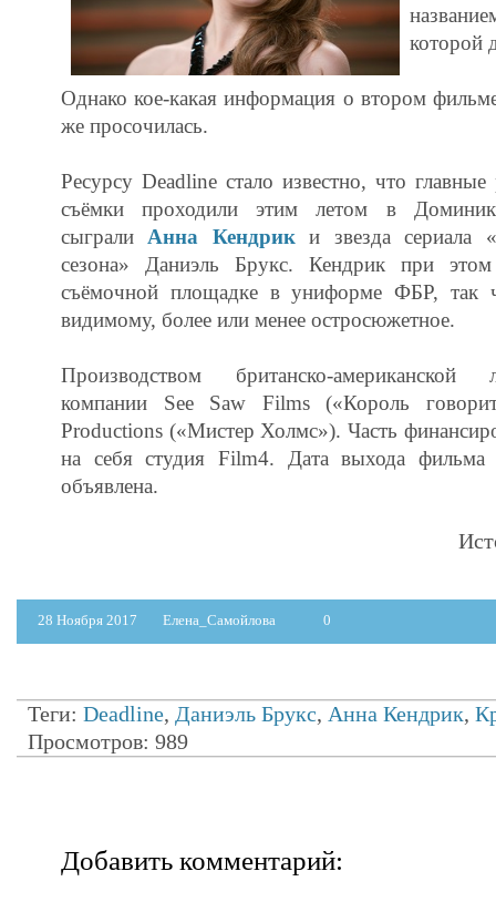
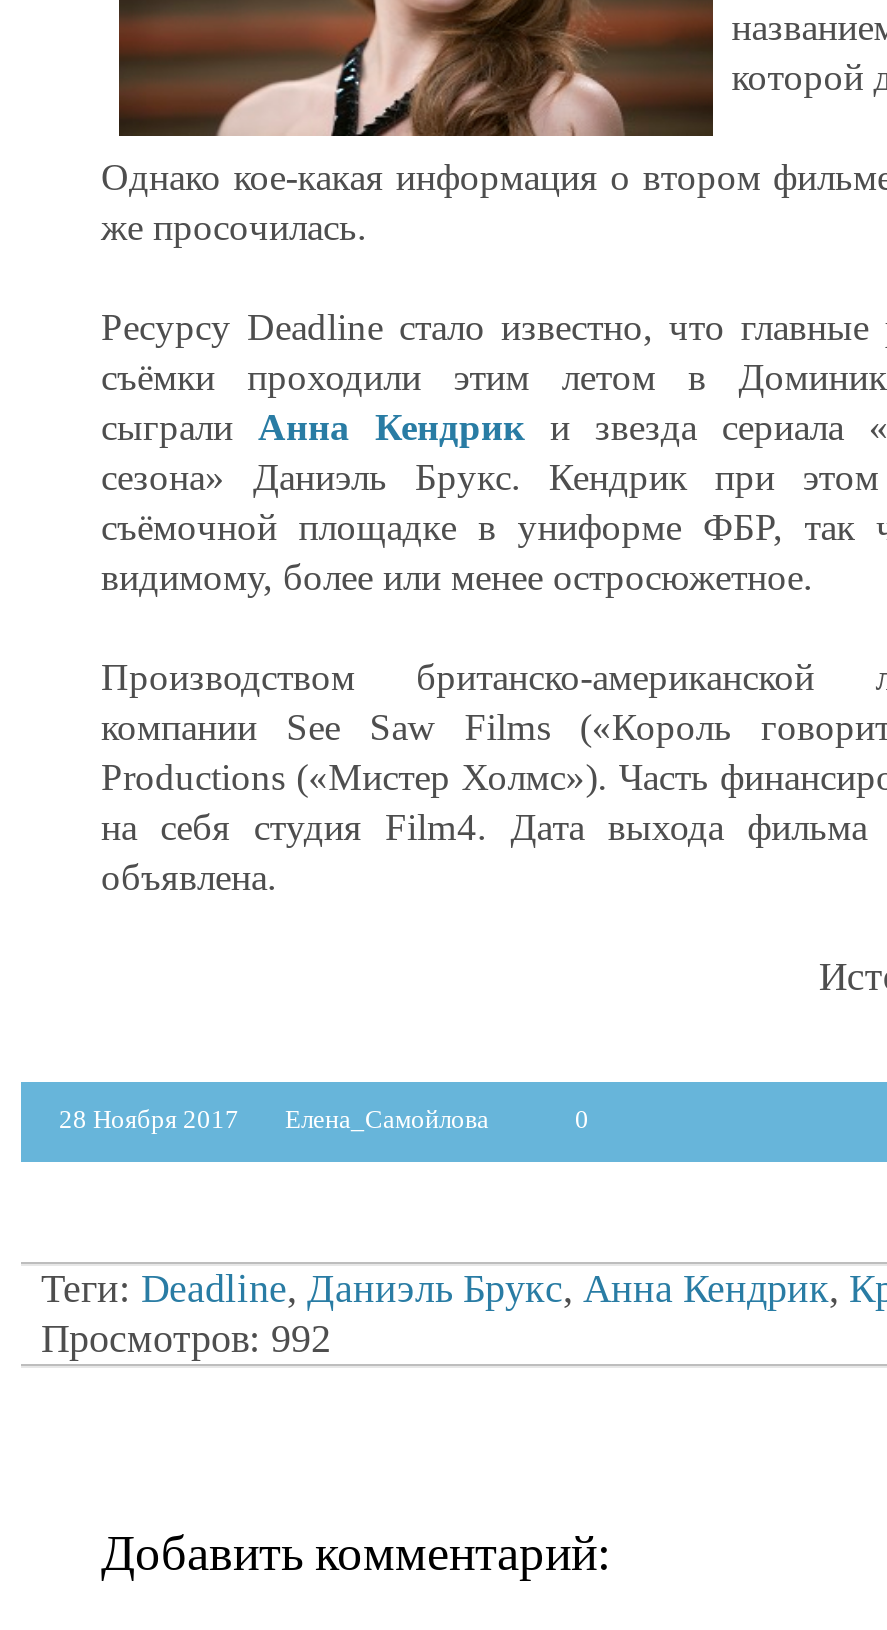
- Просмотров: 989
+ Просмотров: 992
